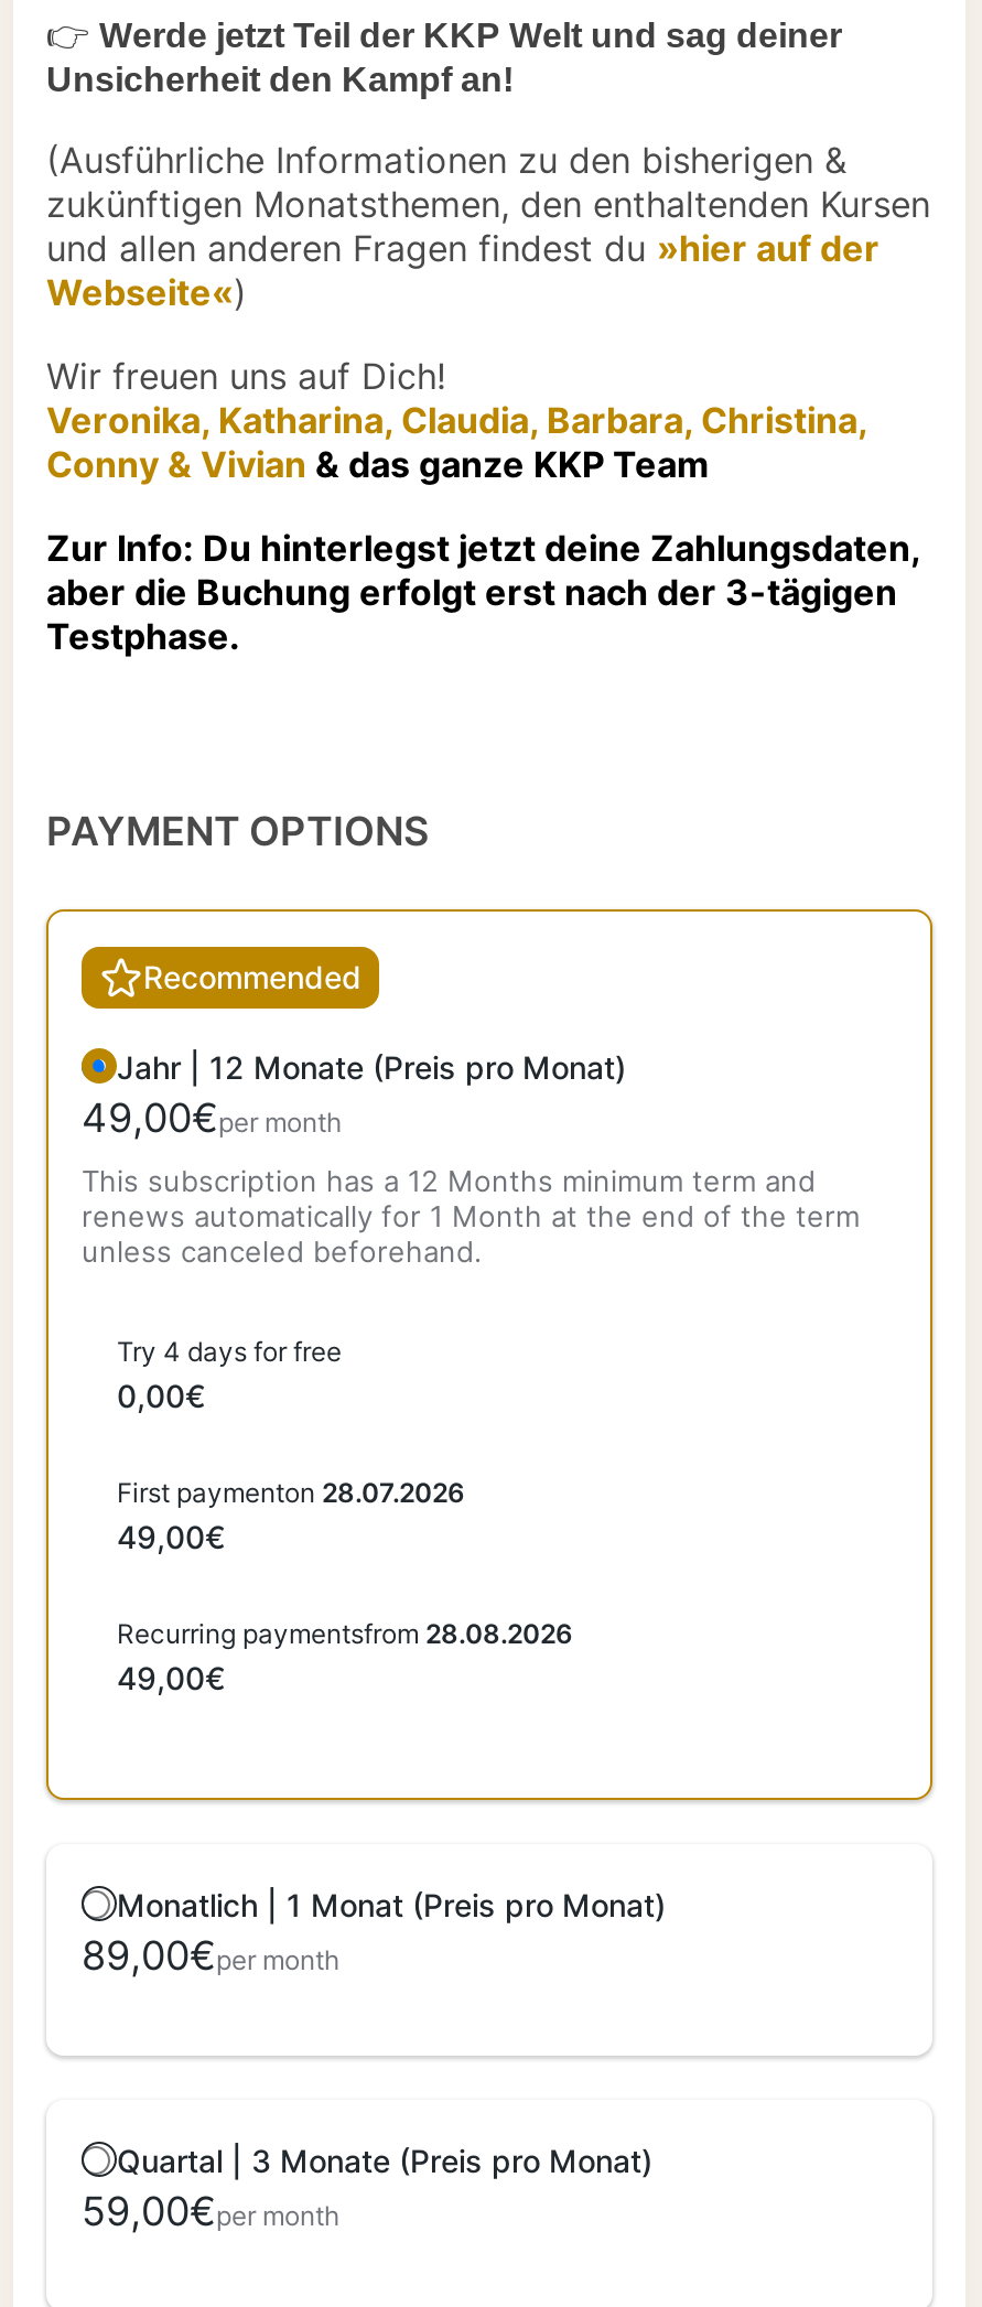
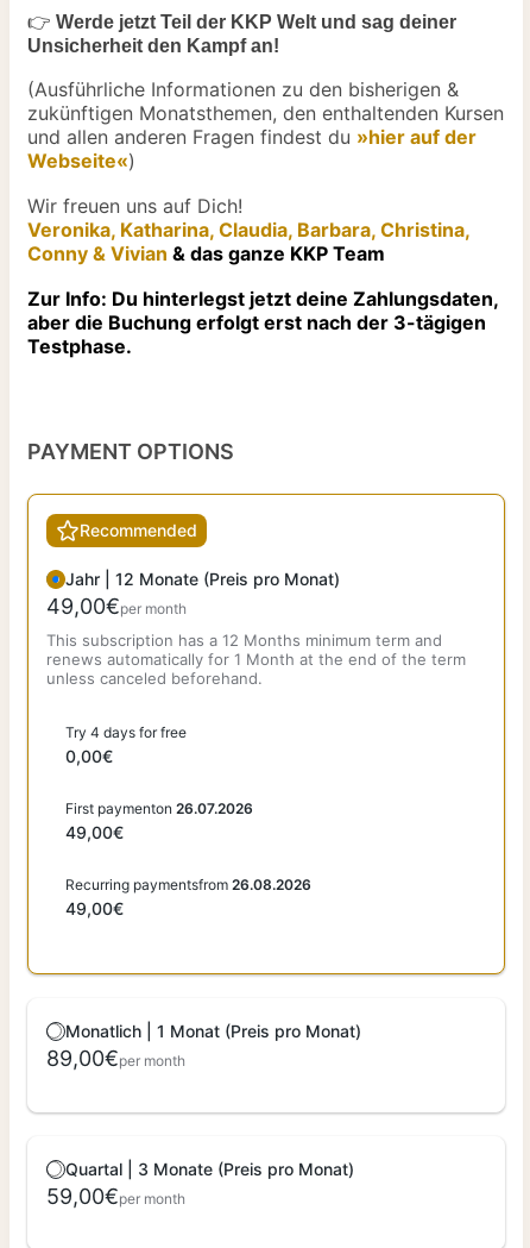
- First paymenton 28.07.2026
+ First paymenton 26.07.2026

- Recurring paymentsfrom 28.08.2026
+ Recurring paymentsfrom 26.08.2026
